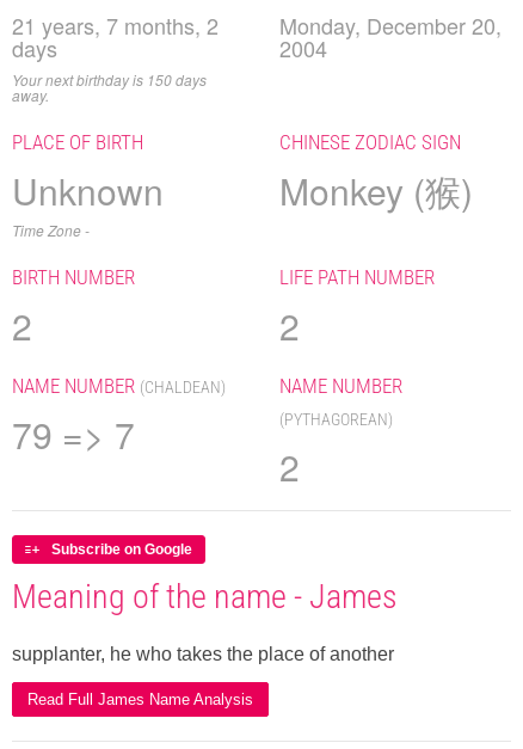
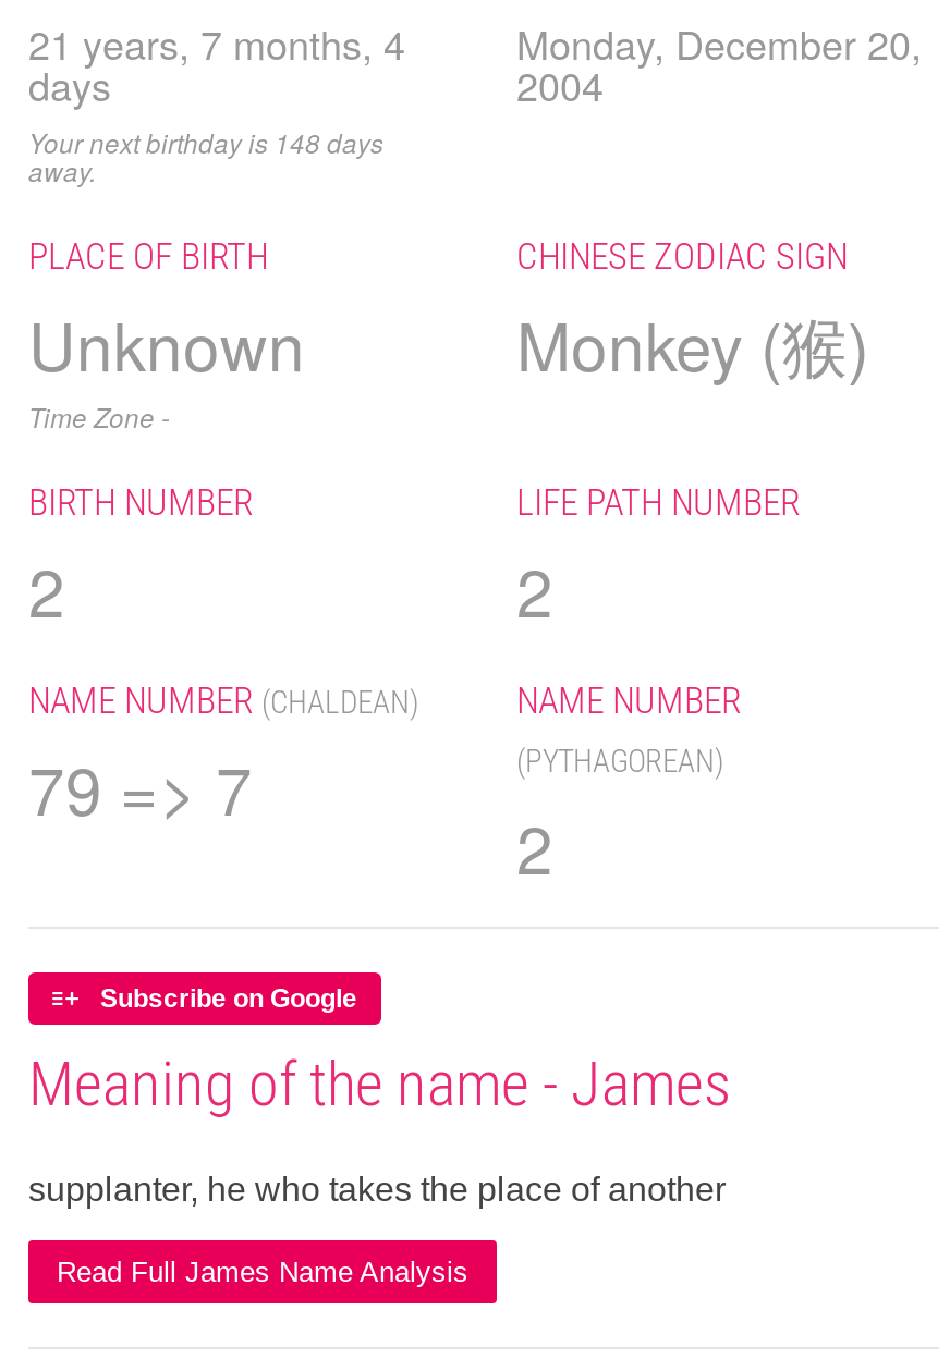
- 21 years, 7 months, 2 Monday, December 20,
+ 21 years, 7 months, 4 Monday, December 20,

- Your next birthday is 150 days
+ Your next birthday is 148 days
